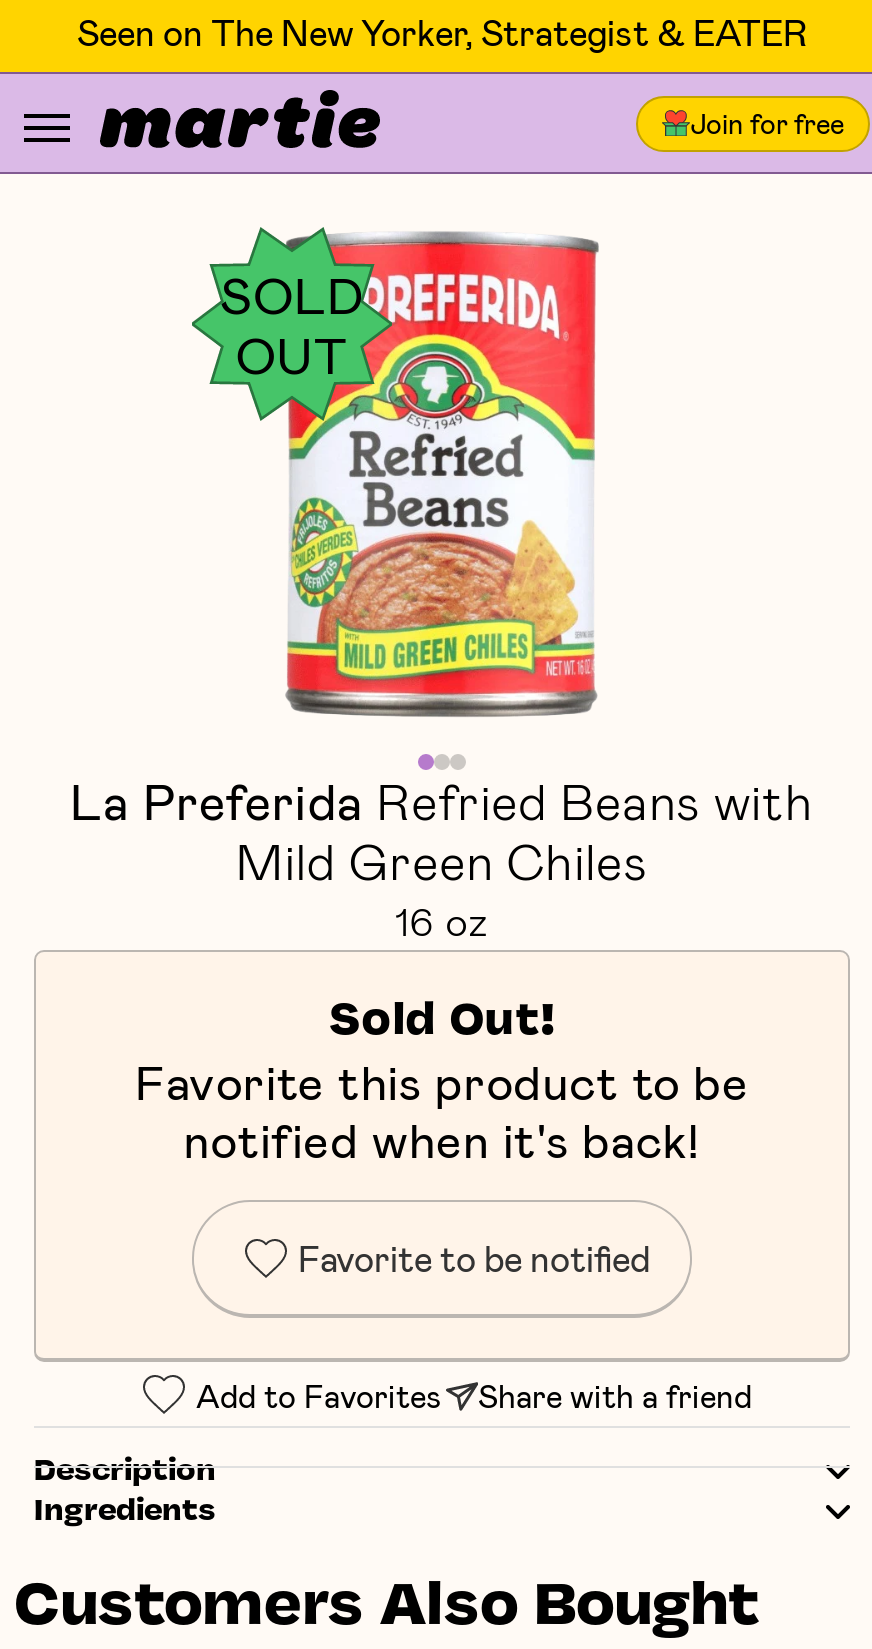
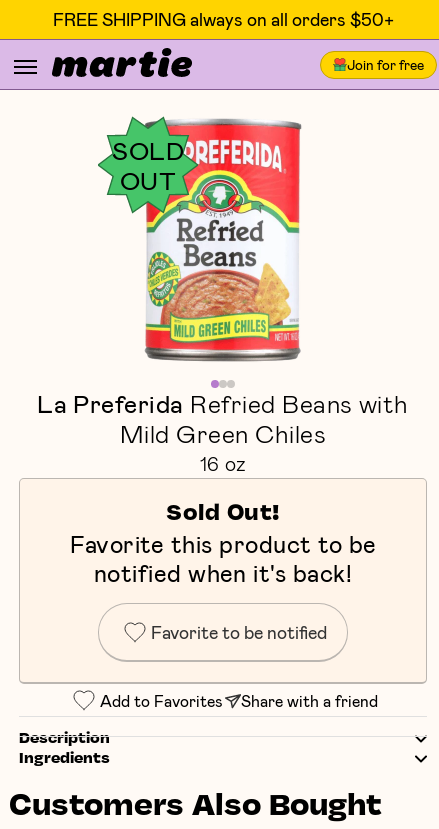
- Seen on The New Yorker, Strategist & EATER
+ FREE SHIPPING always on all orders $50+
